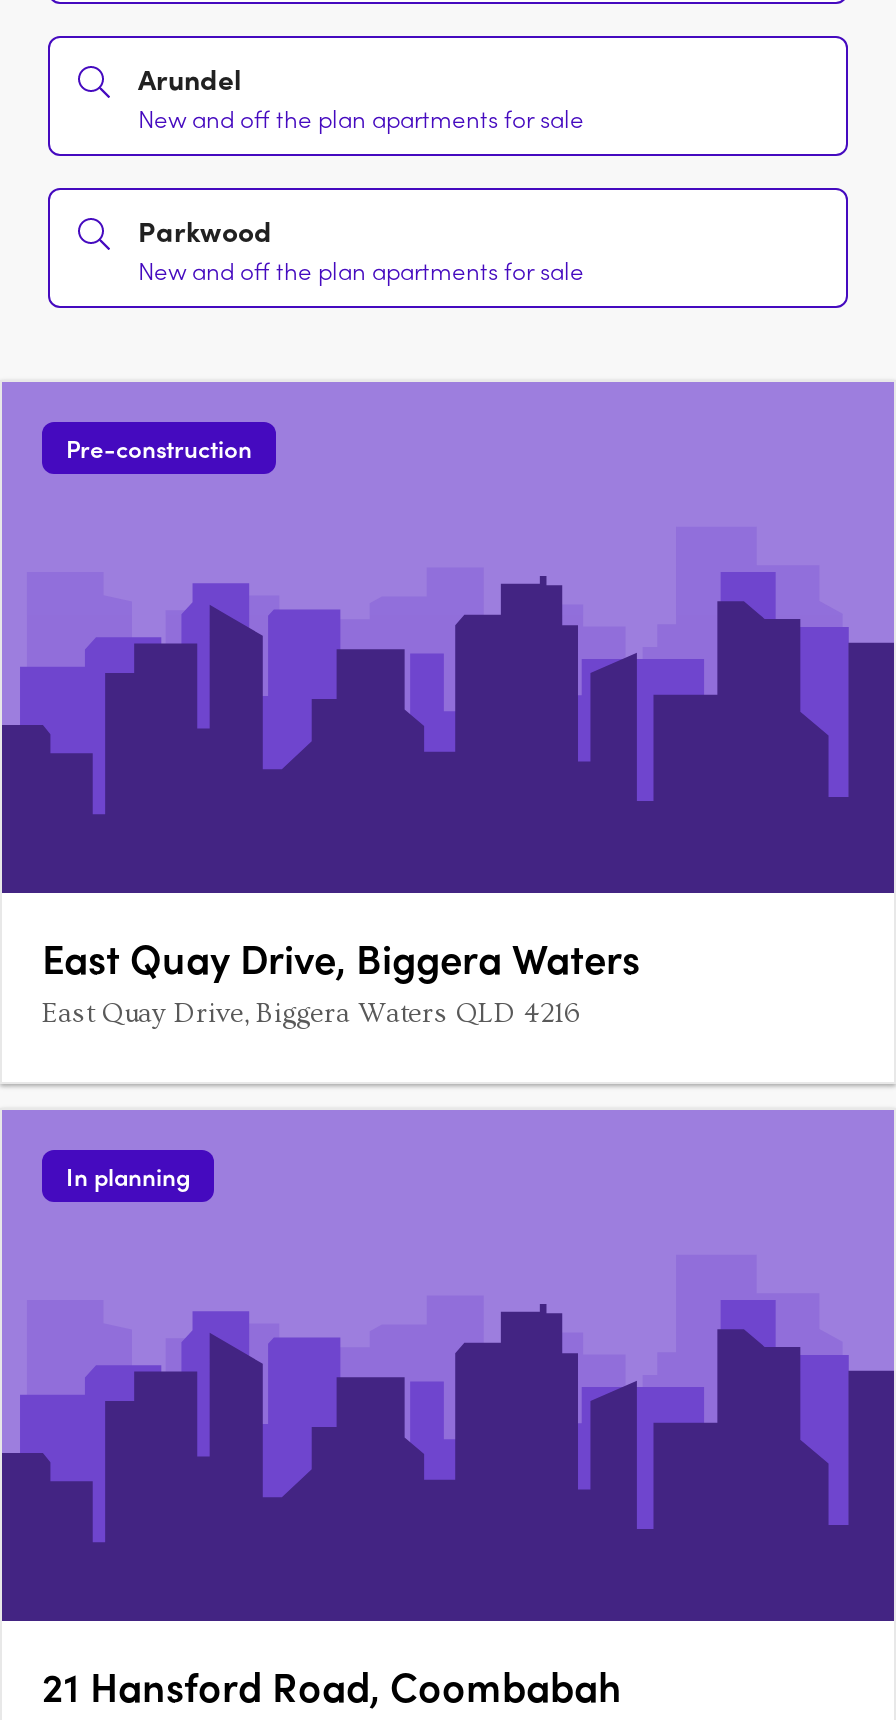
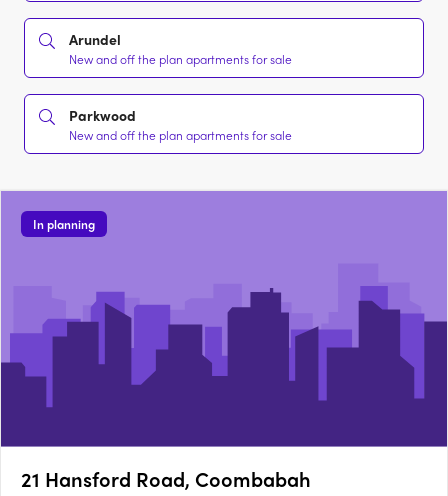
- Pre-construction

- East Quay Drive, Biggera Waters
- East Quay Drive, Biggera Waters QLD 4216
